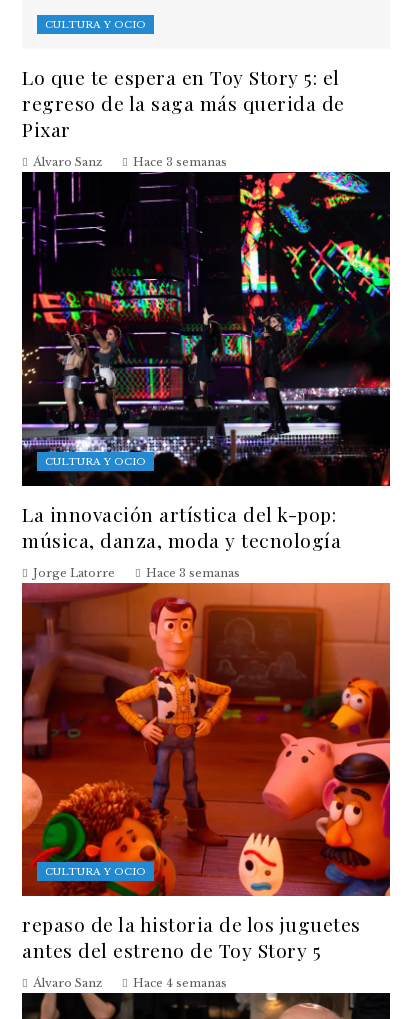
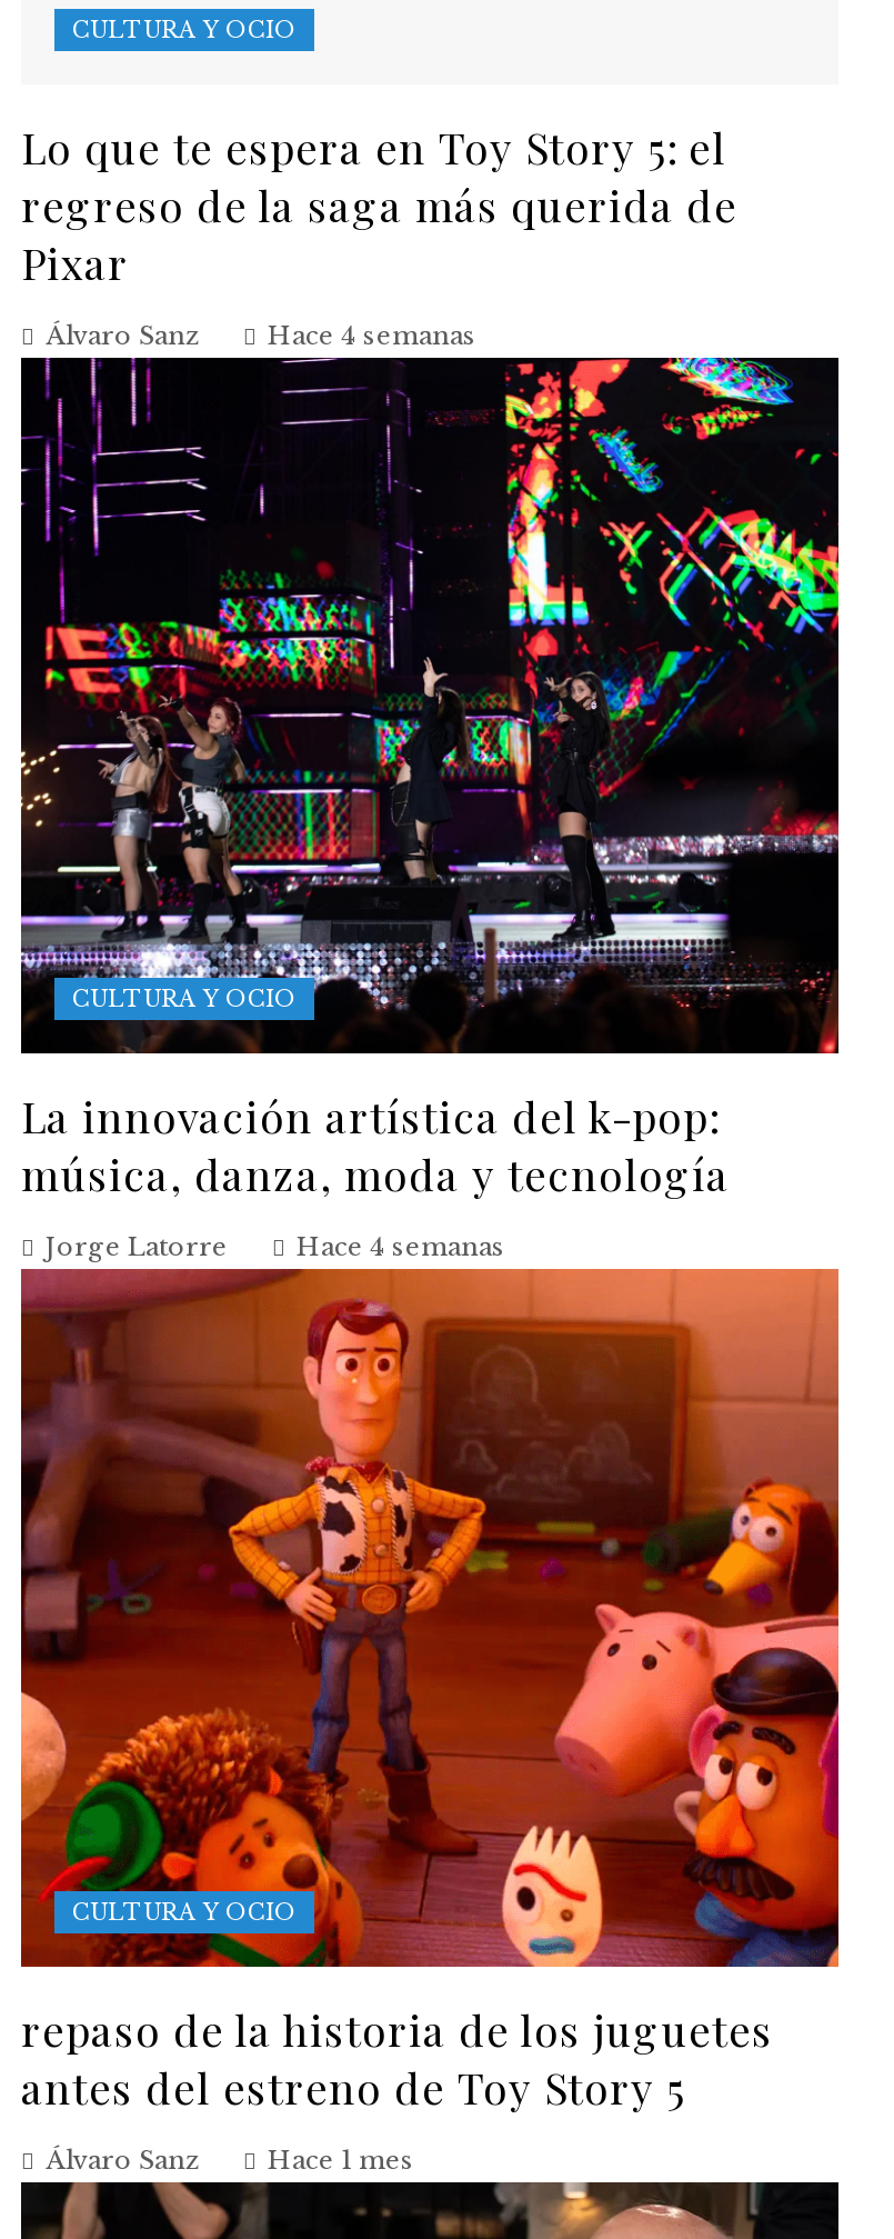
- Hace 3 semanas
+ Hace 4 semanas

- Hace 3 semanas
+ Hace 4 semanas

- Hace 4 semanas
+ Hace 1 mes
